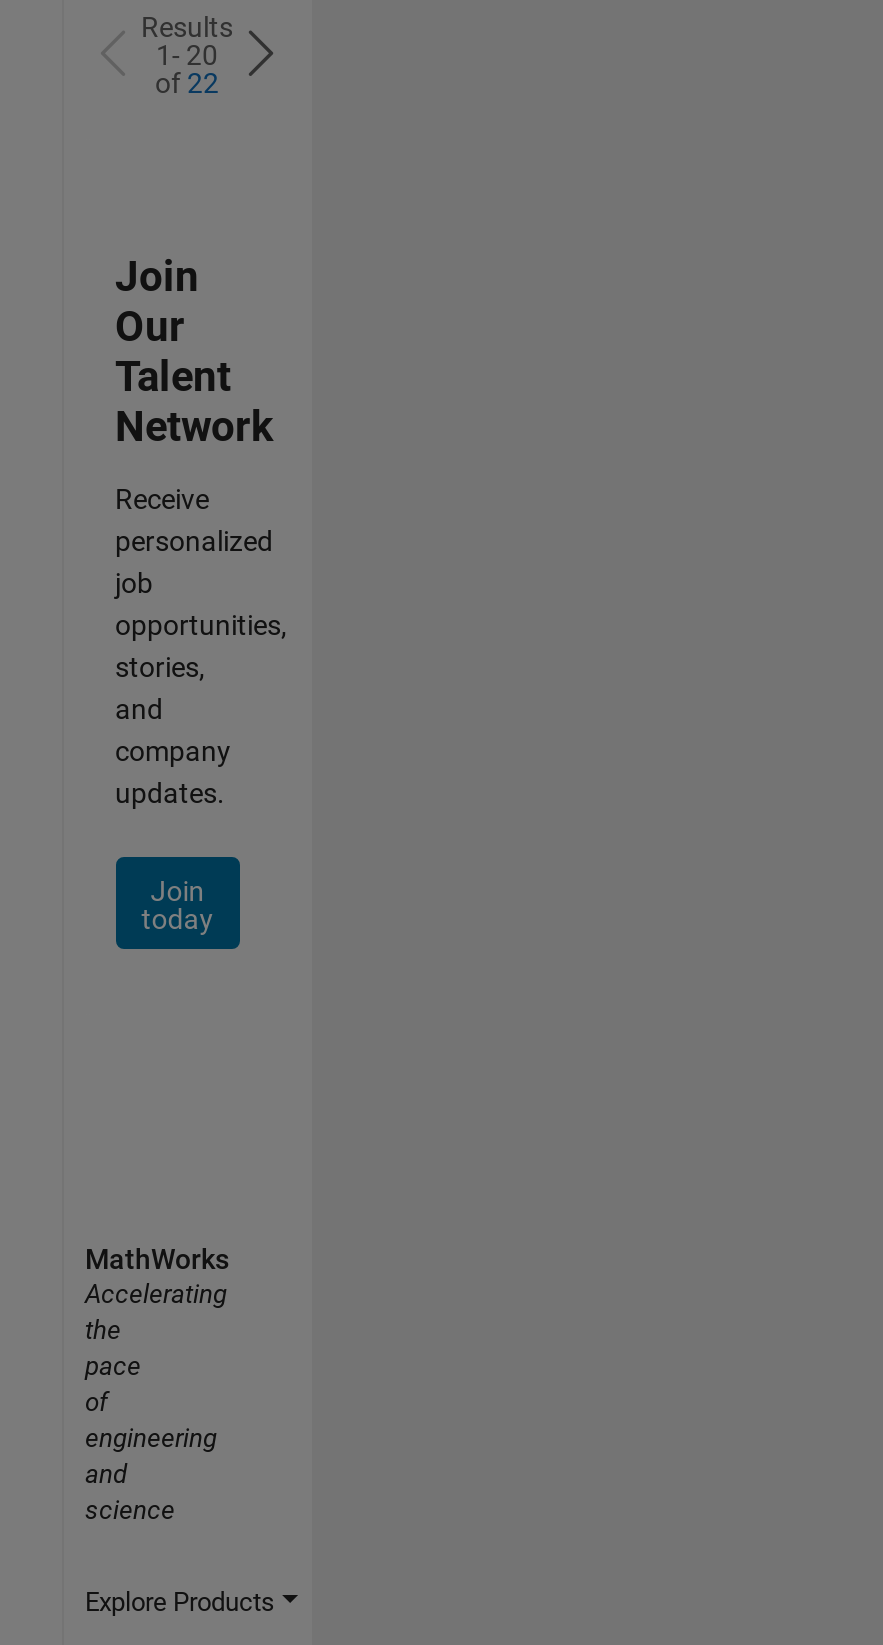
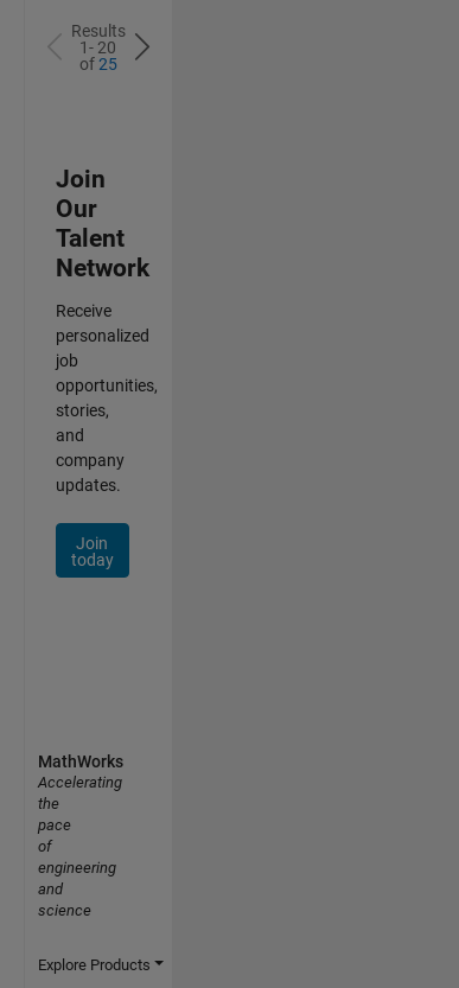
- of 22
+ of 25
